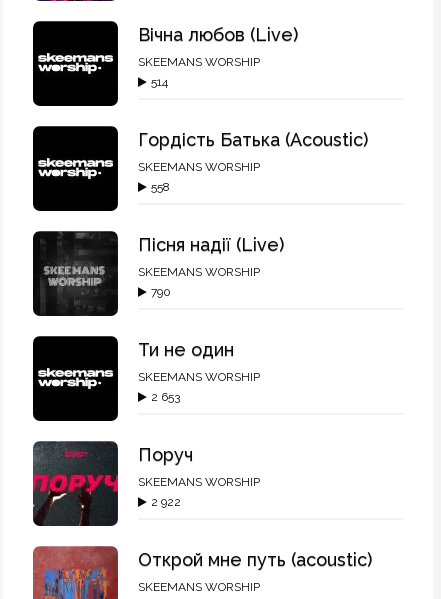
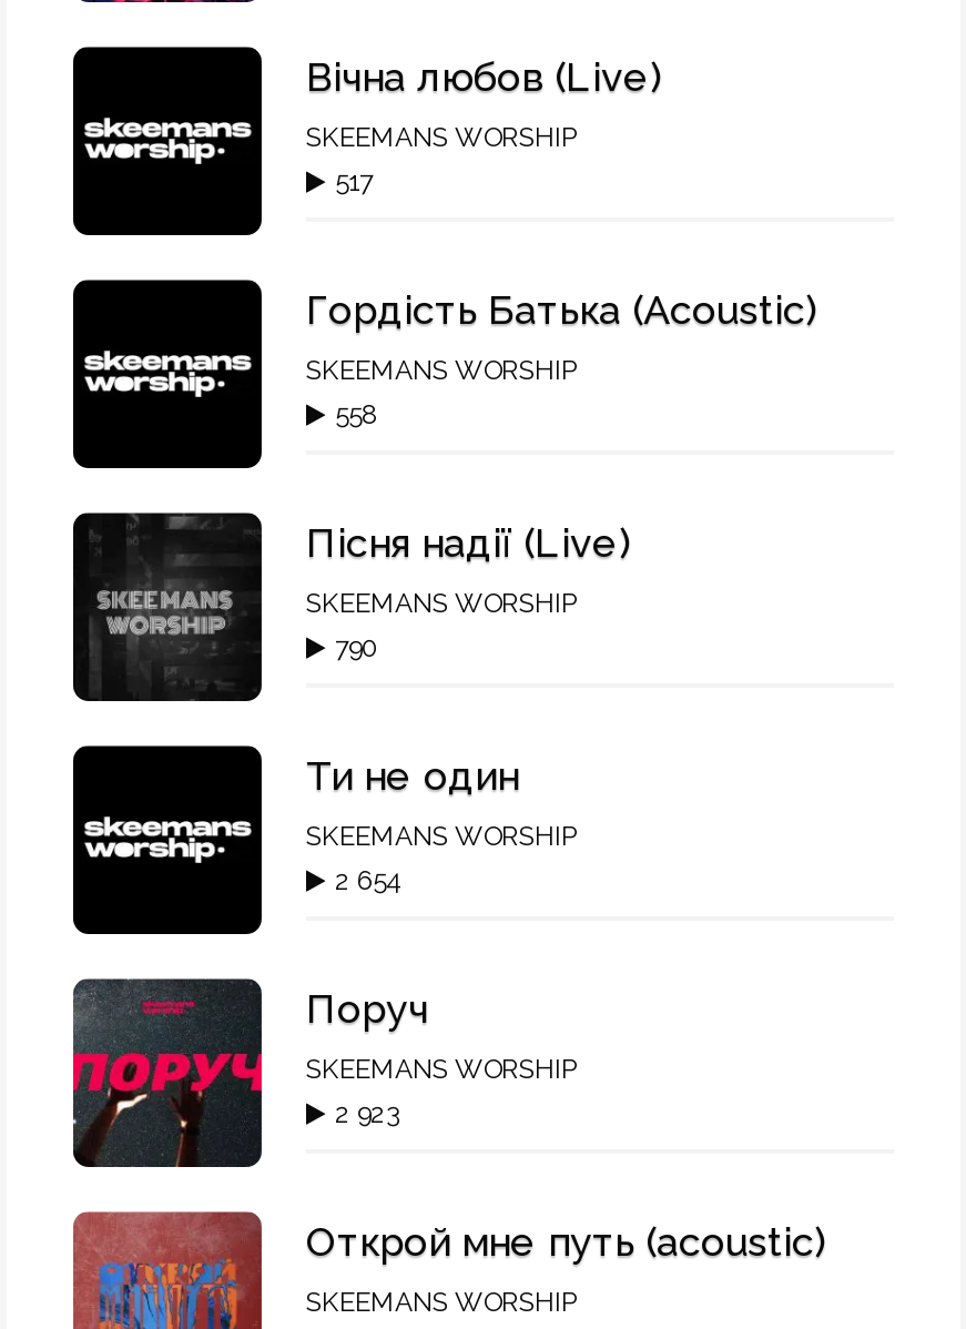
- 514
+ 517

- 2 653
+ 2 654

- 2 922
+ 2 923
